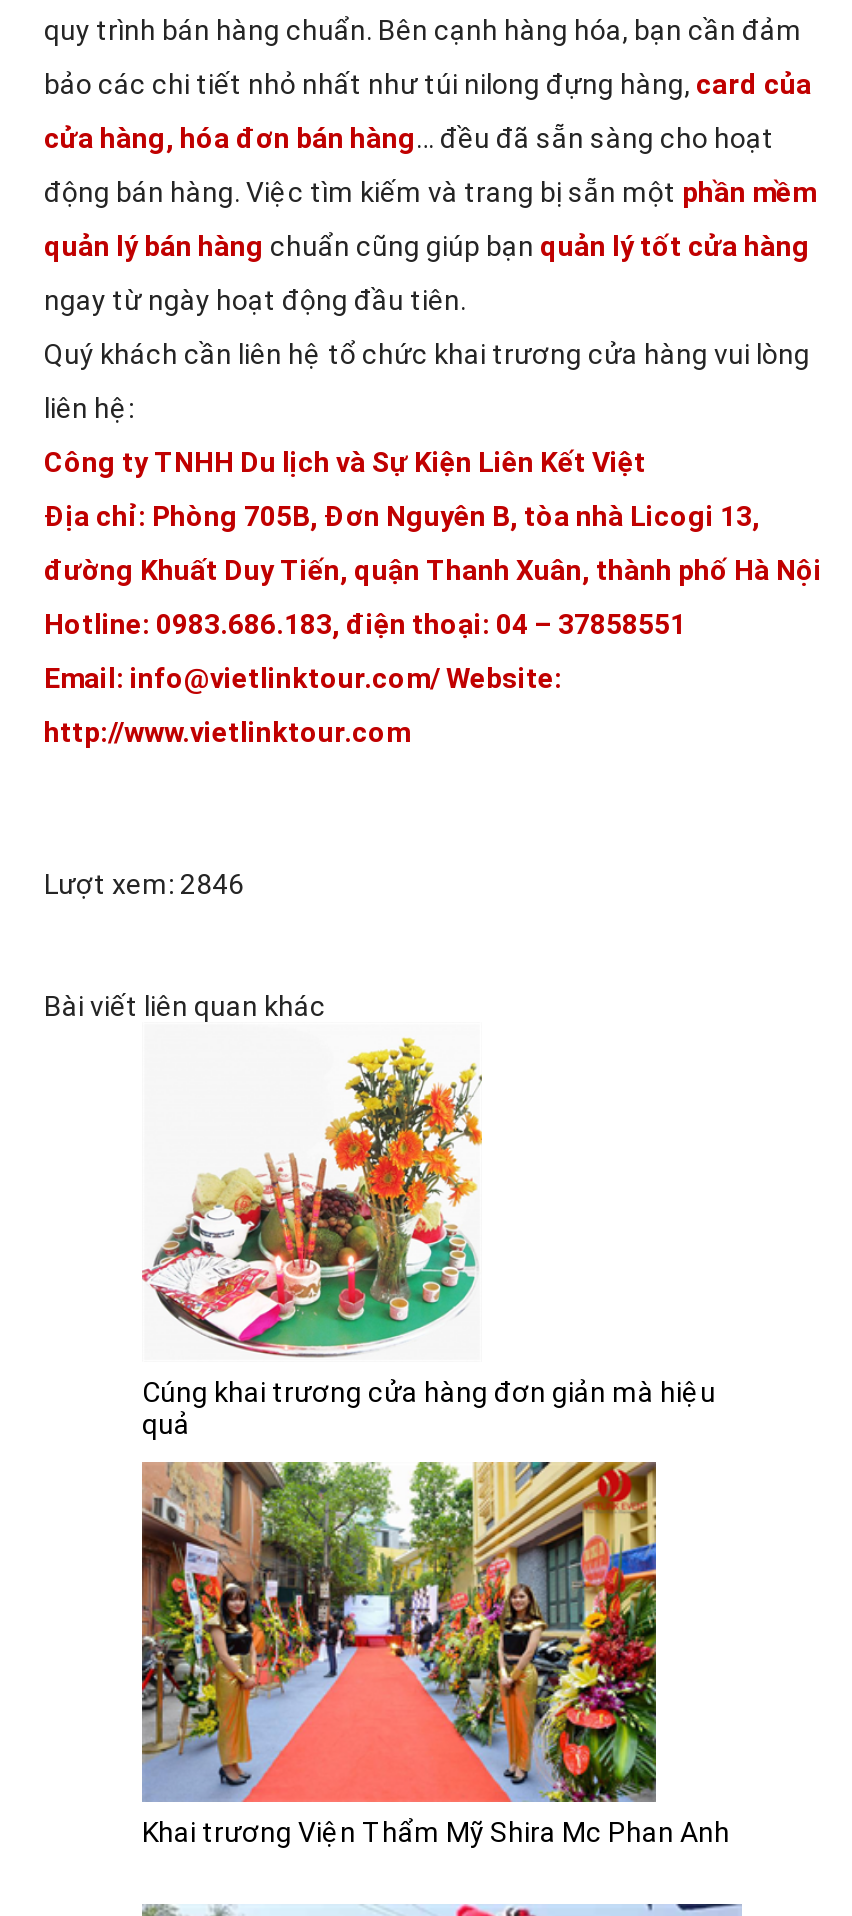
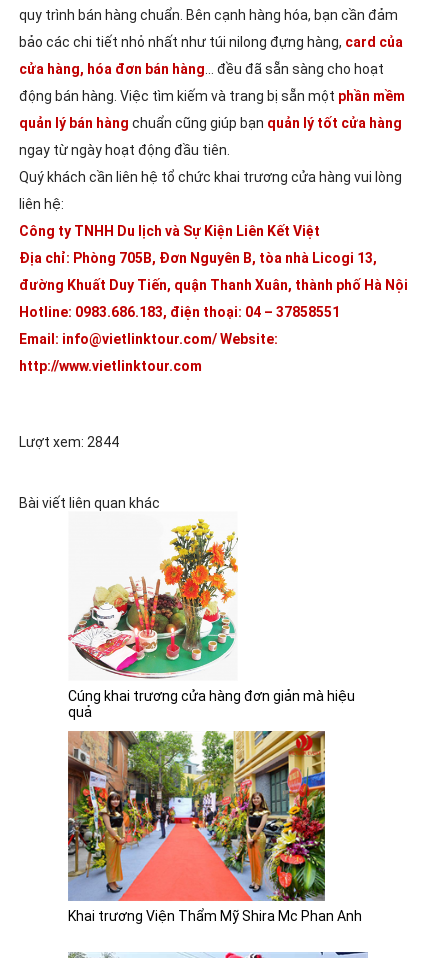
- Lượt xem: 2846
+ Lượt xem: 2844
